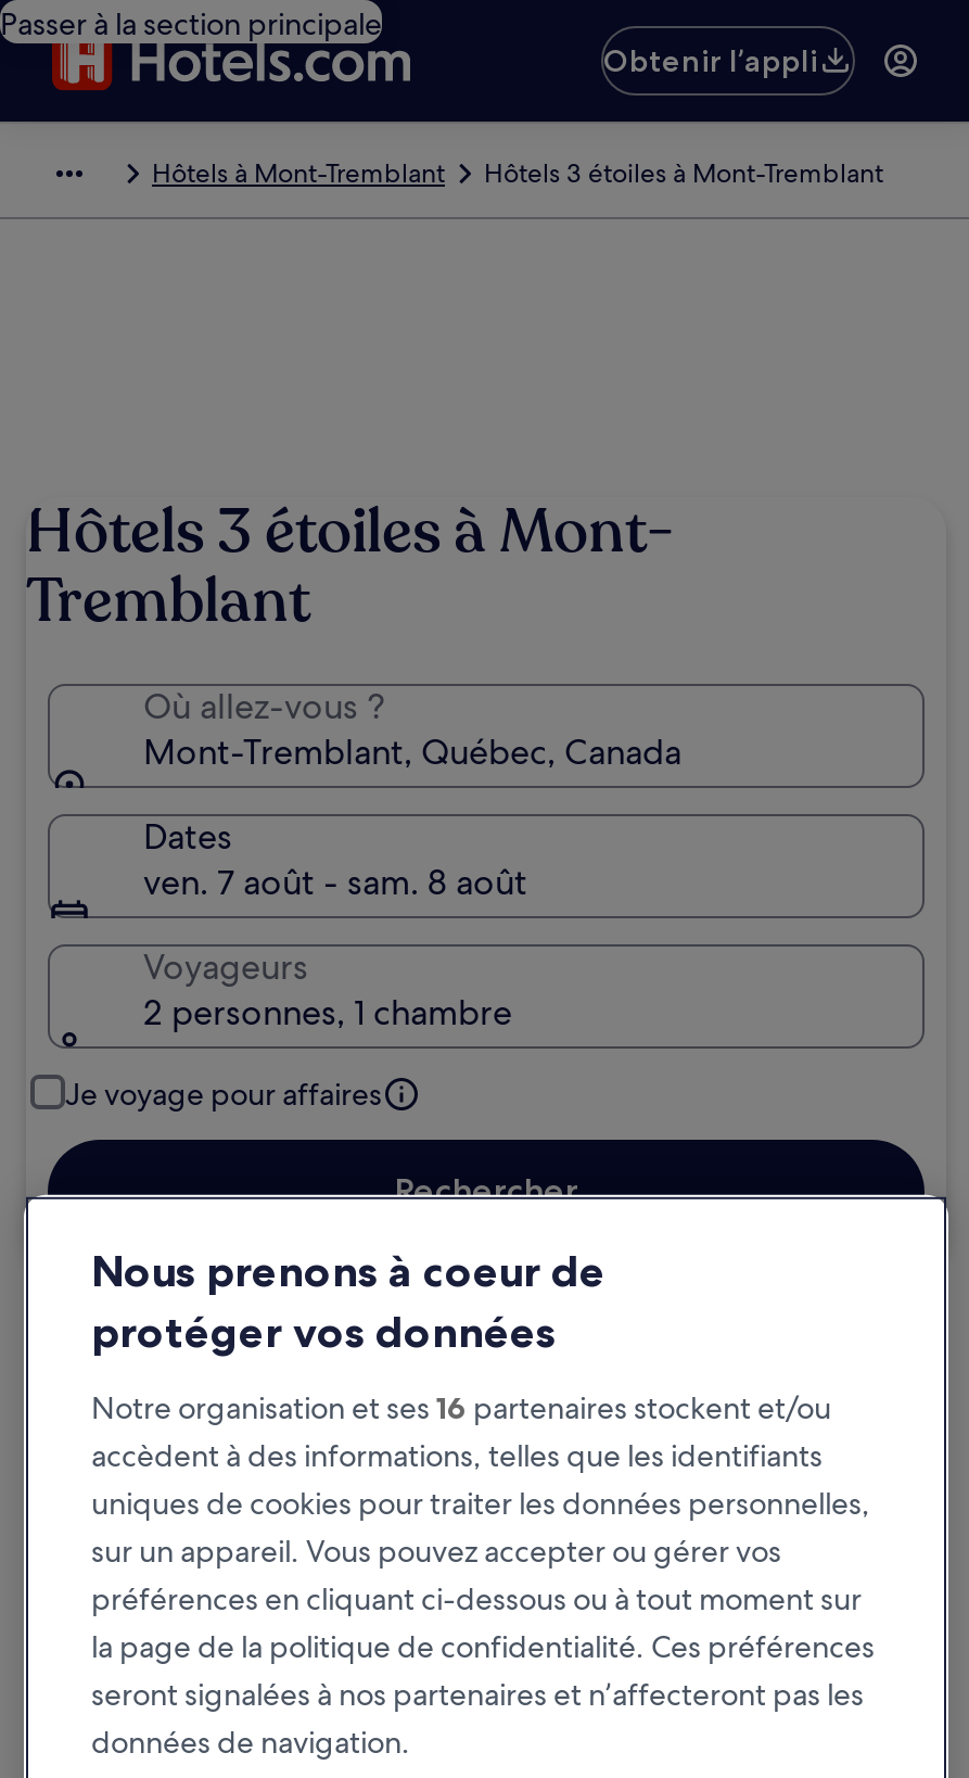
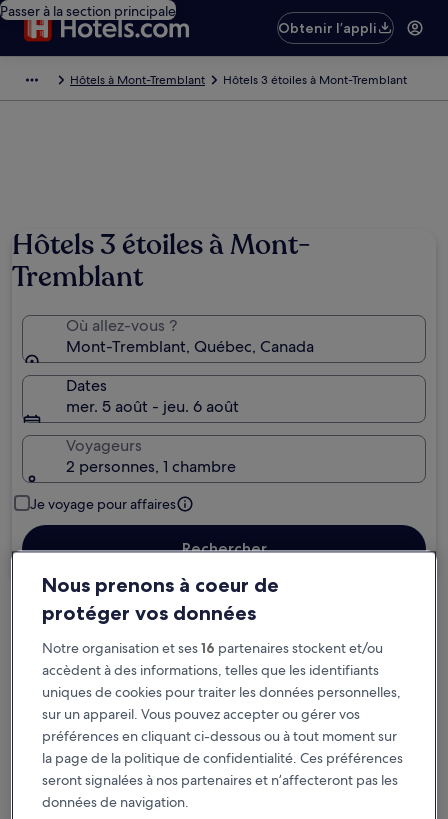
- ven. 7 août - sam. 8 août
+ mer. 5 août - jeu. 6 août
